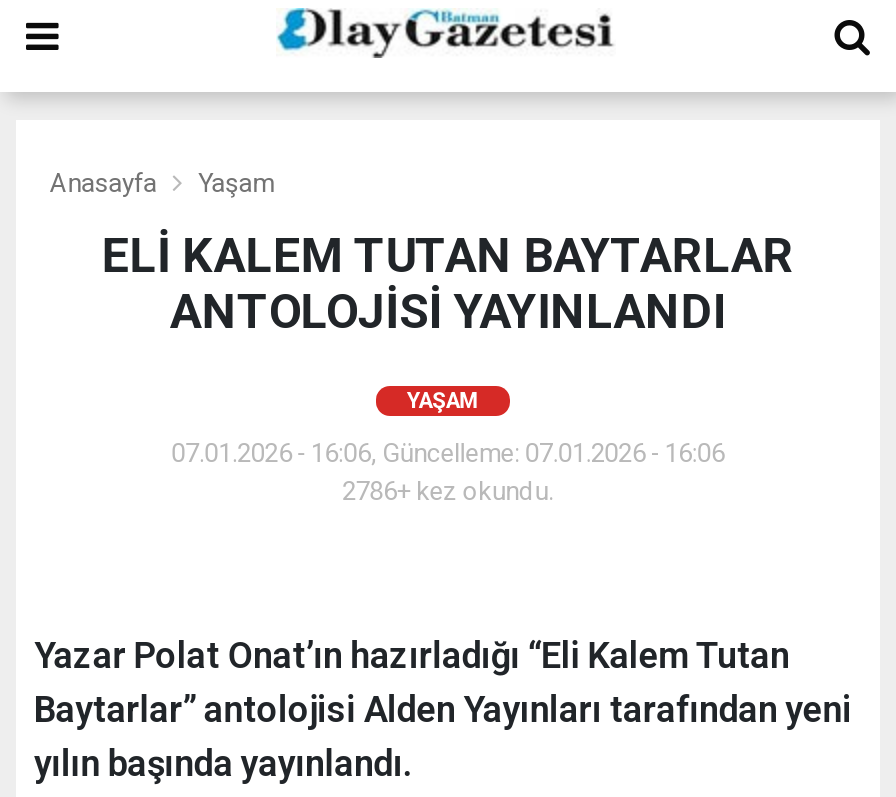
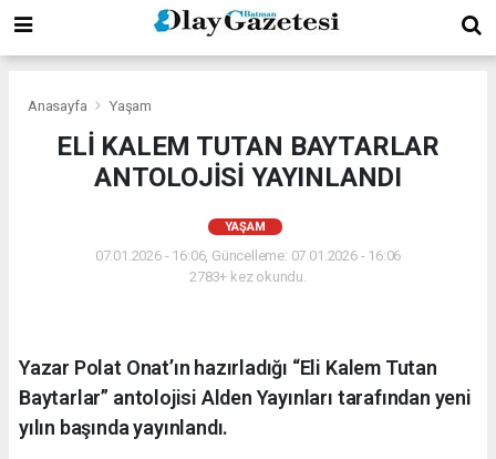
- 2786+ kez okundu.
+ 2783+ kez okundu.
